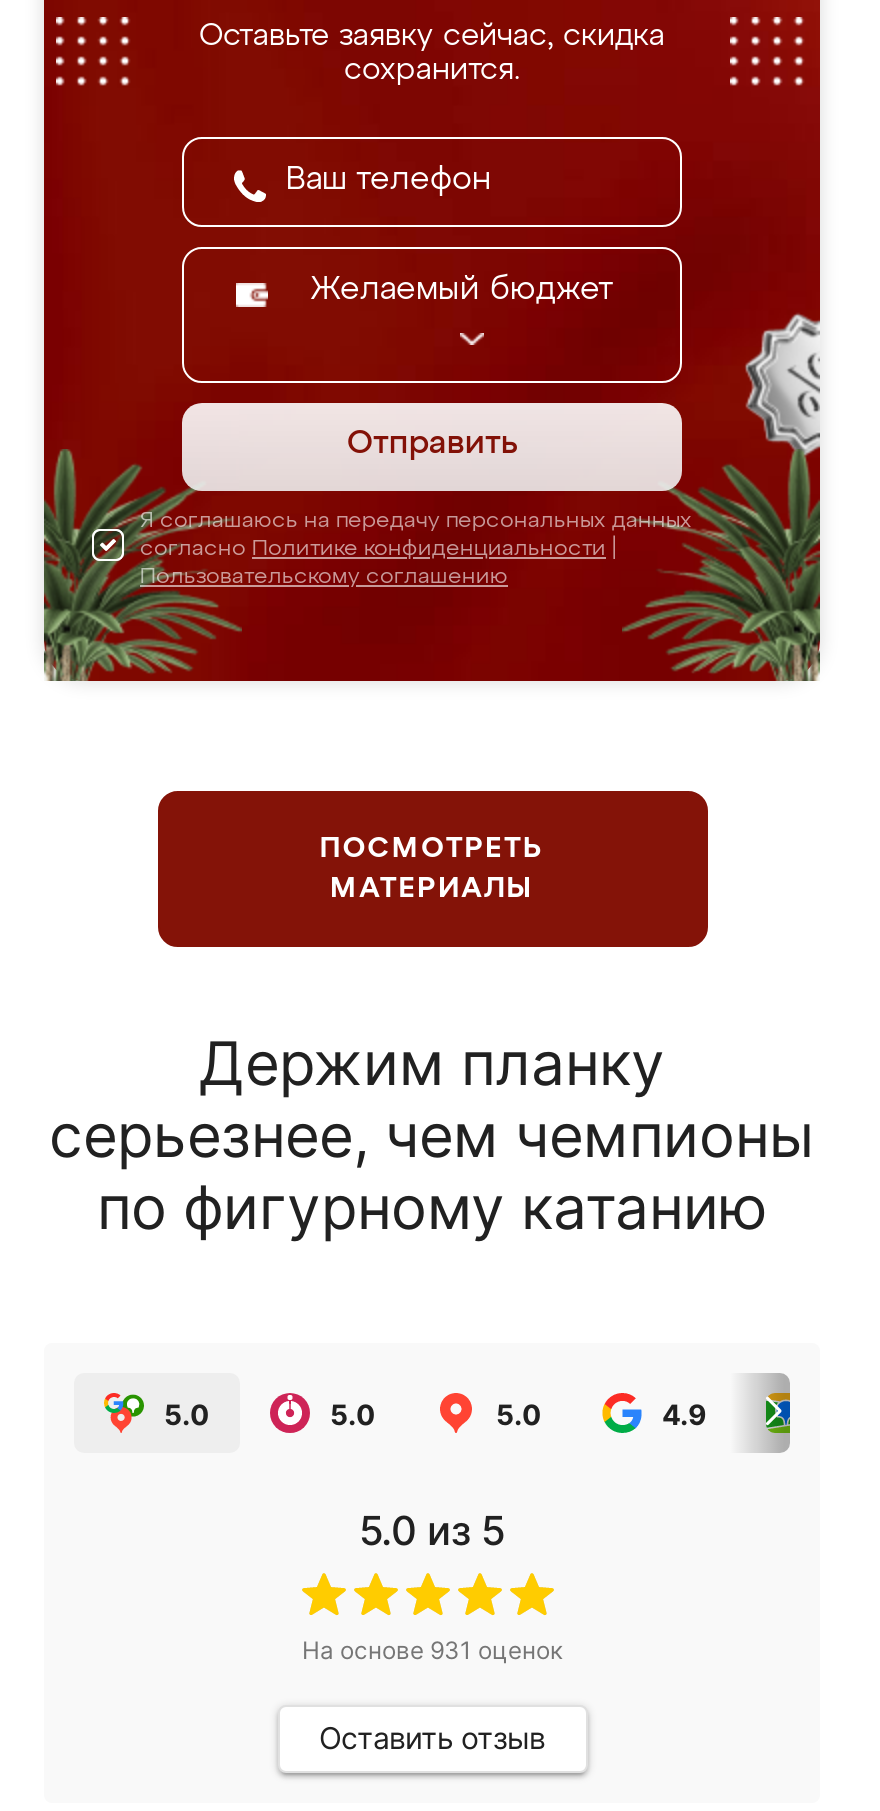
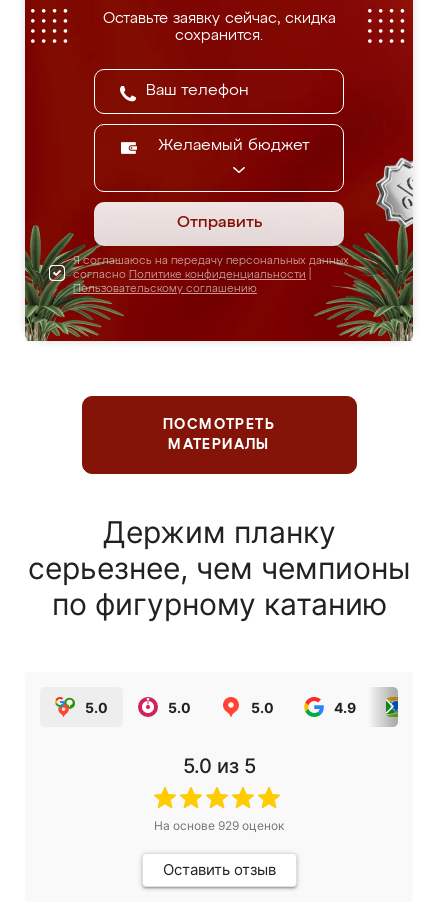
- На основе 931 оценок
+ На основе 929 оценок
